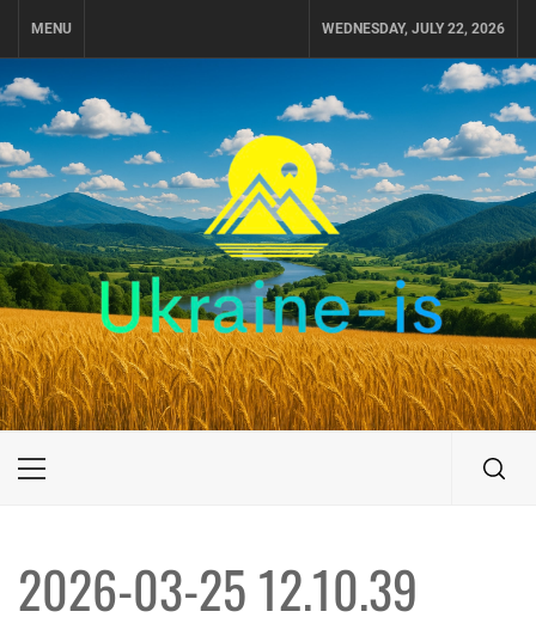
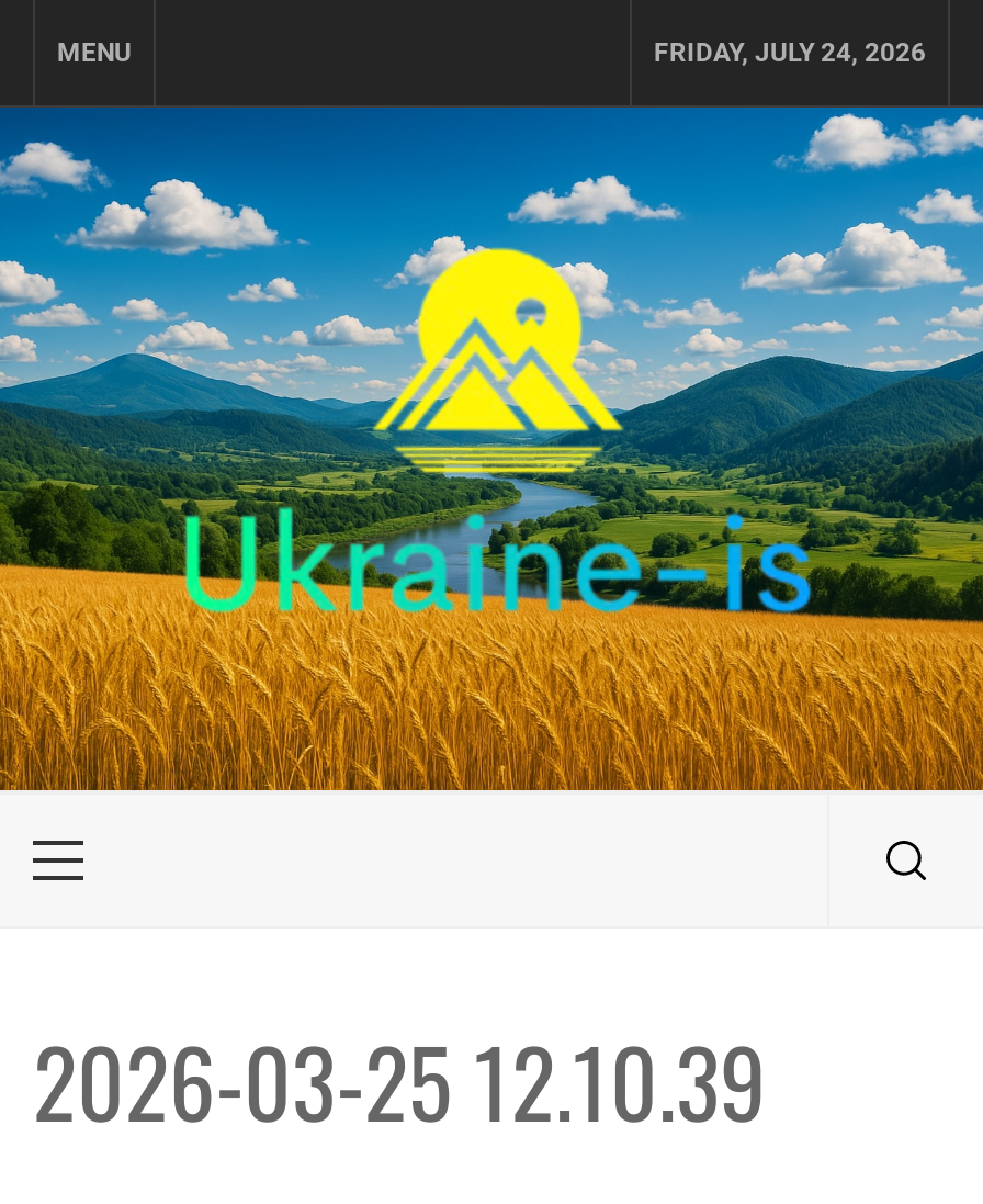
- WEDNESDAY, JULY 22, 2026
+ FRIDAY, JULY 24, 2026
